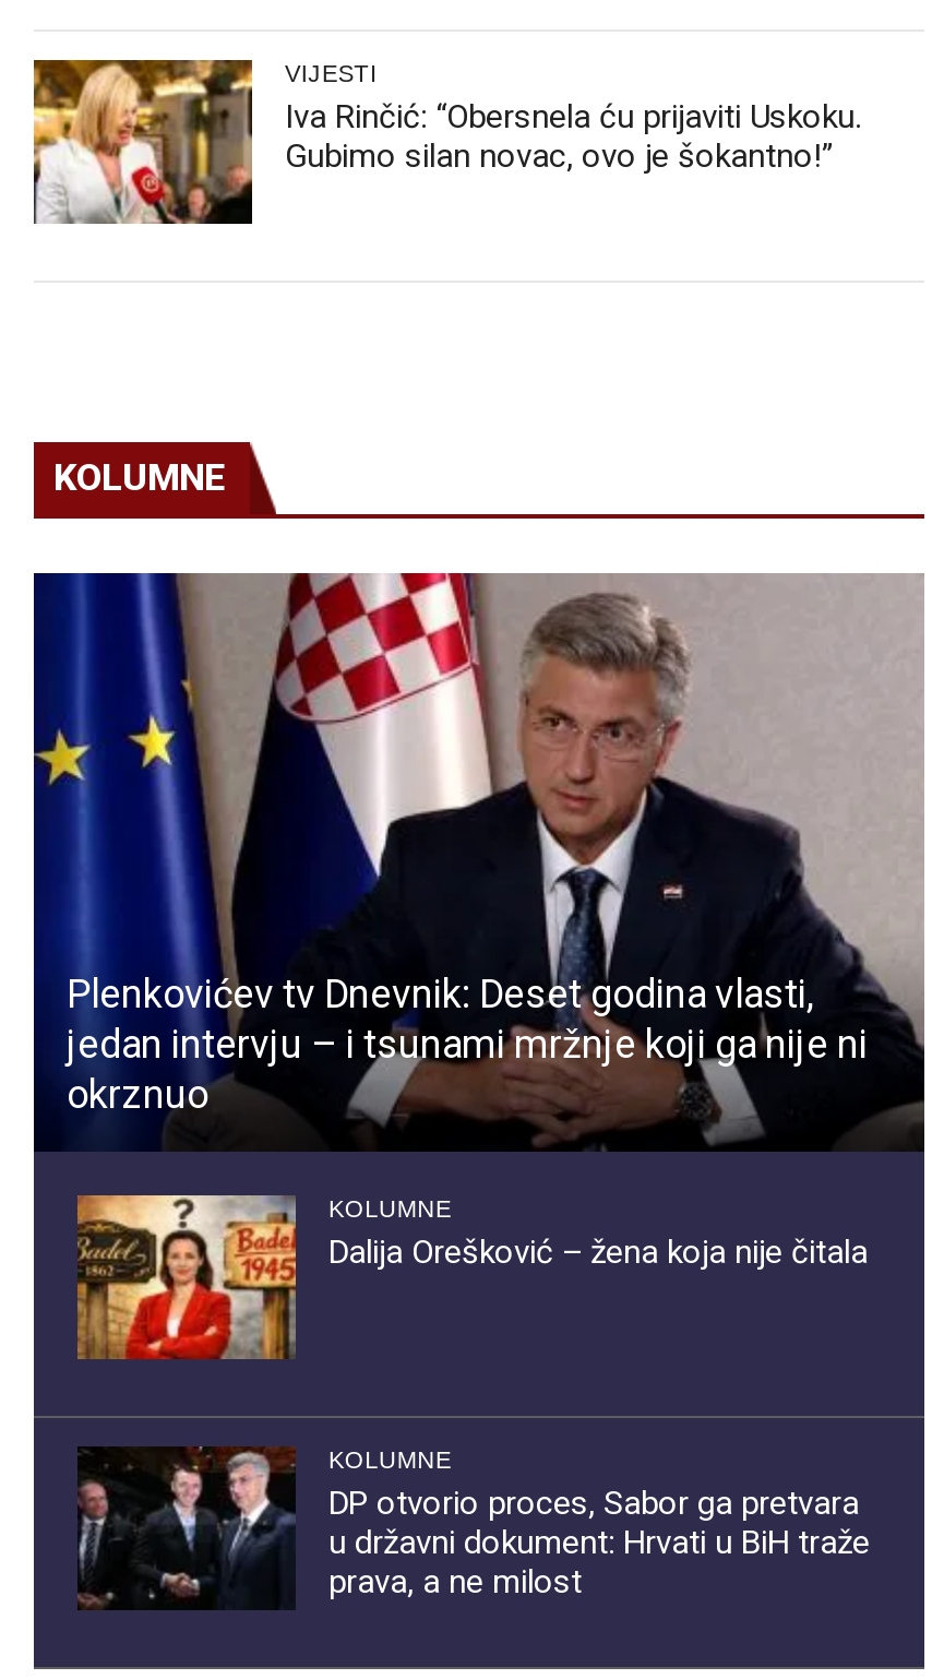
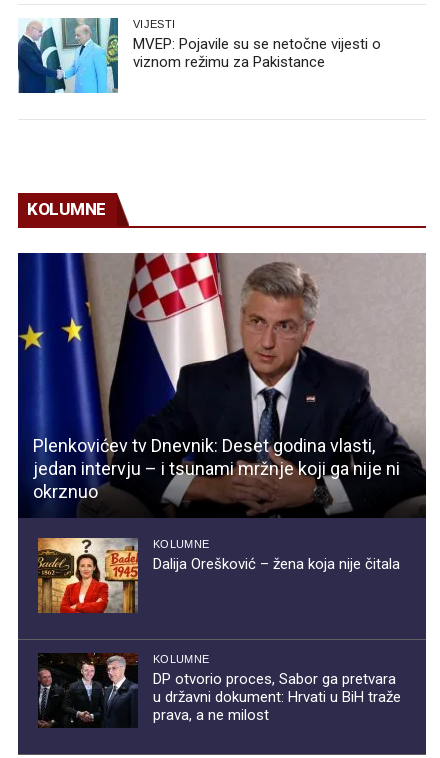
- [image]
- Iva Rinčić: “Obersnela ću prijaviti Uskoku.
- Gubimo silan novac, ovo je šokantno!”
+ [image]
+ MVEP: Pojavile su se netočne vijesti o
+ viznom režimu za Pakistance
